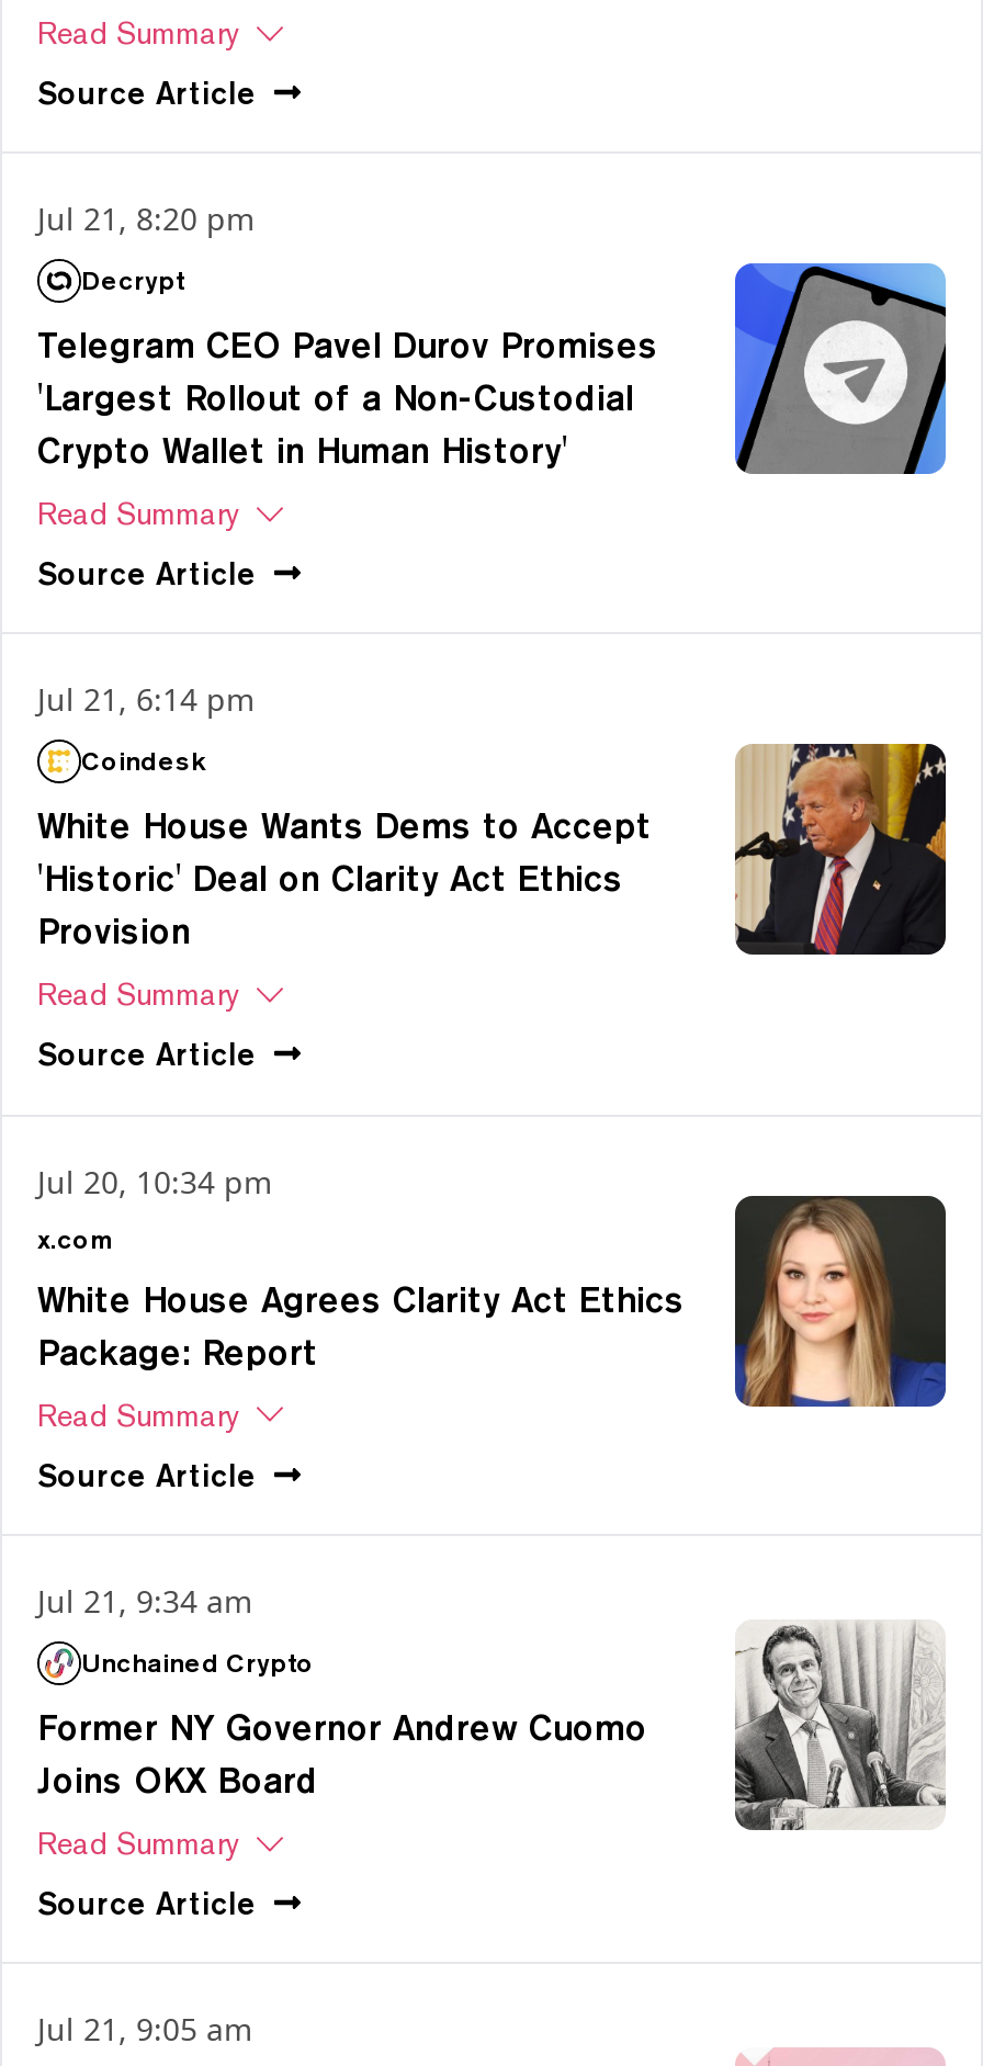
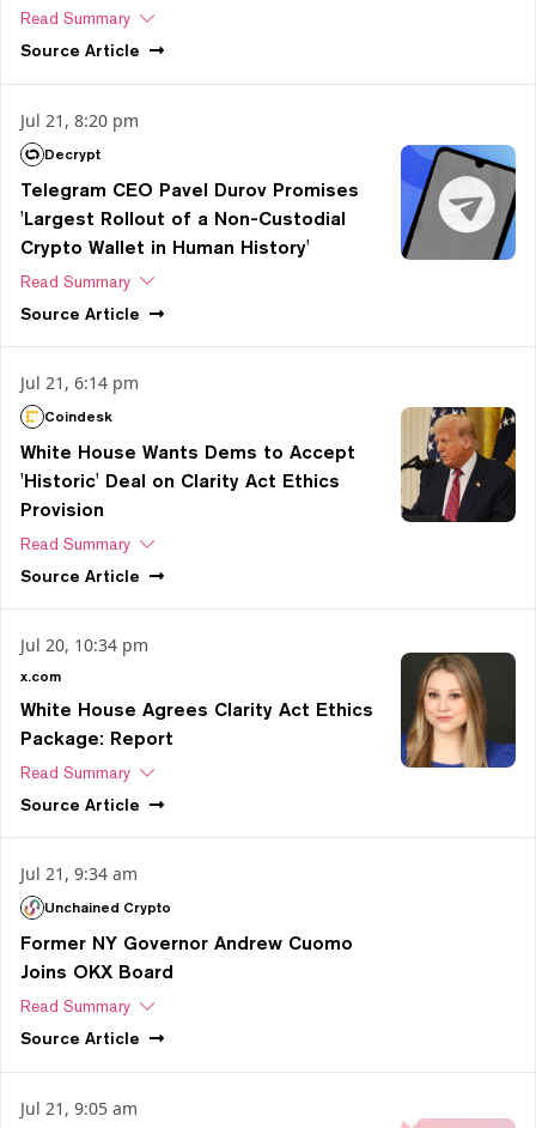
- [image]
